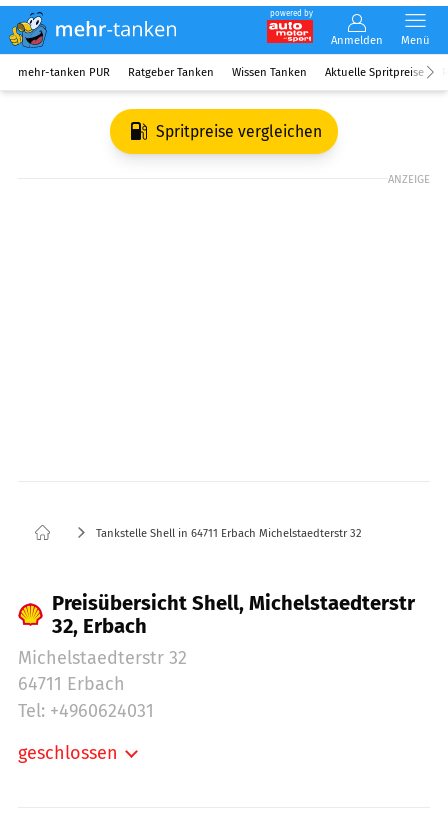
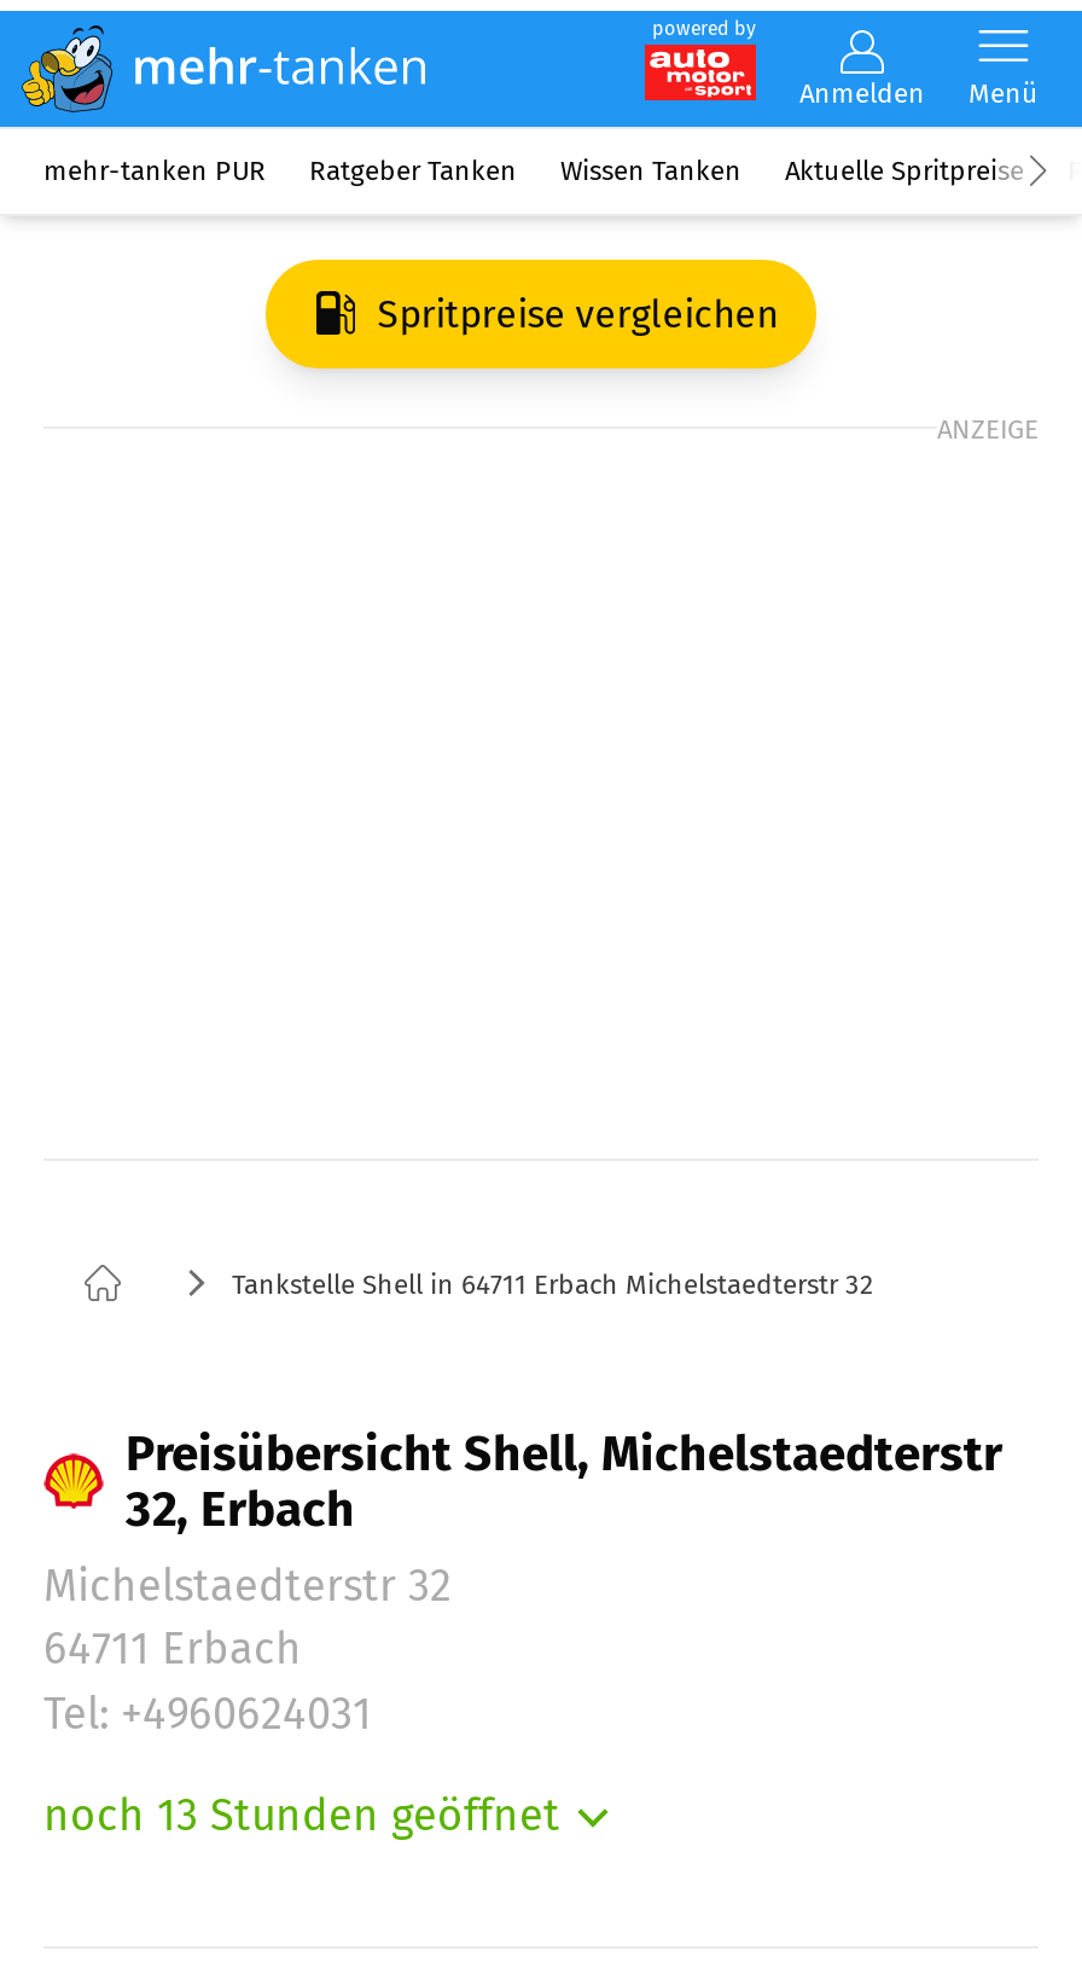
- geschlossen
+ noch 13 Stunden geöffnet
